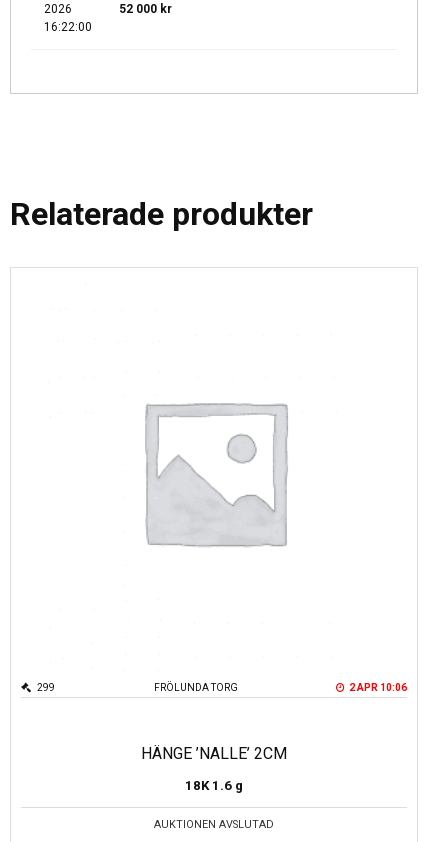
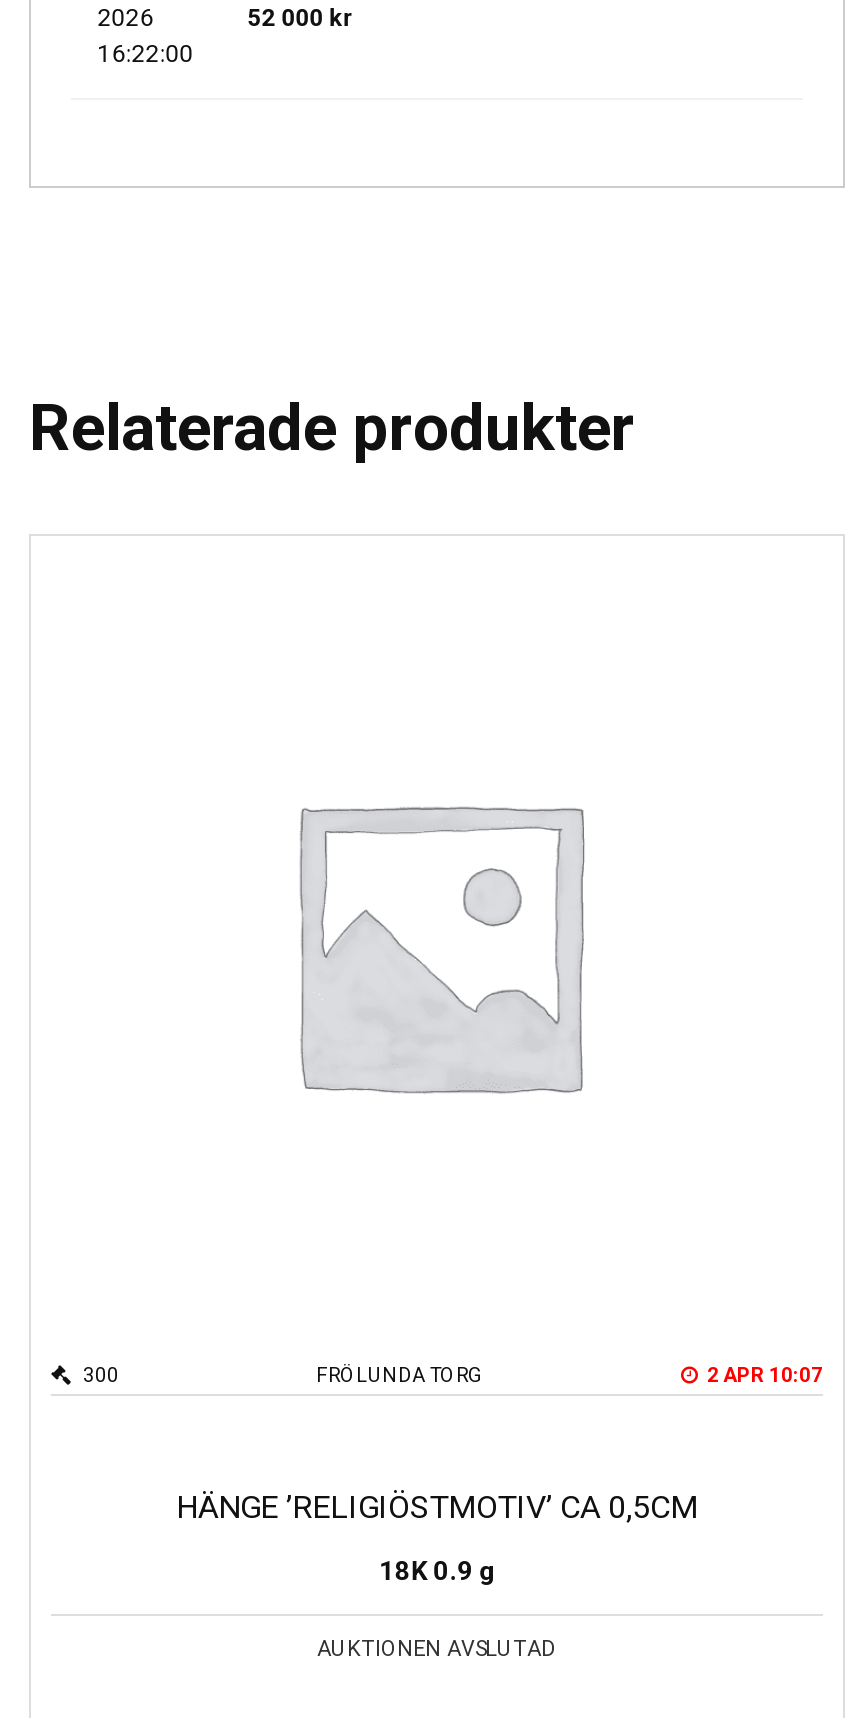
- 299
- 2 APR 10:06
+ 300
+ 2 APR 10:07

- HÄNGE ’NALLE’ 2CM
+ HÄNGE ’RELIGIÖSTMOTIV’ CA 0,5CM

- 18K 1.6 g
+ 18K 0.9 g
